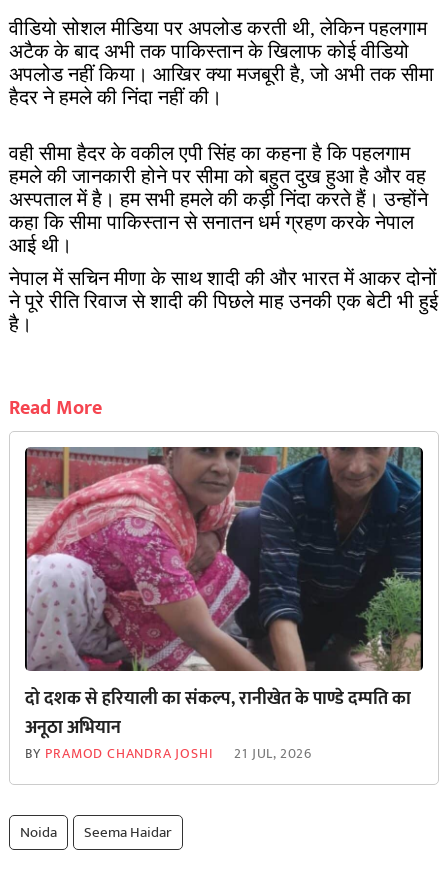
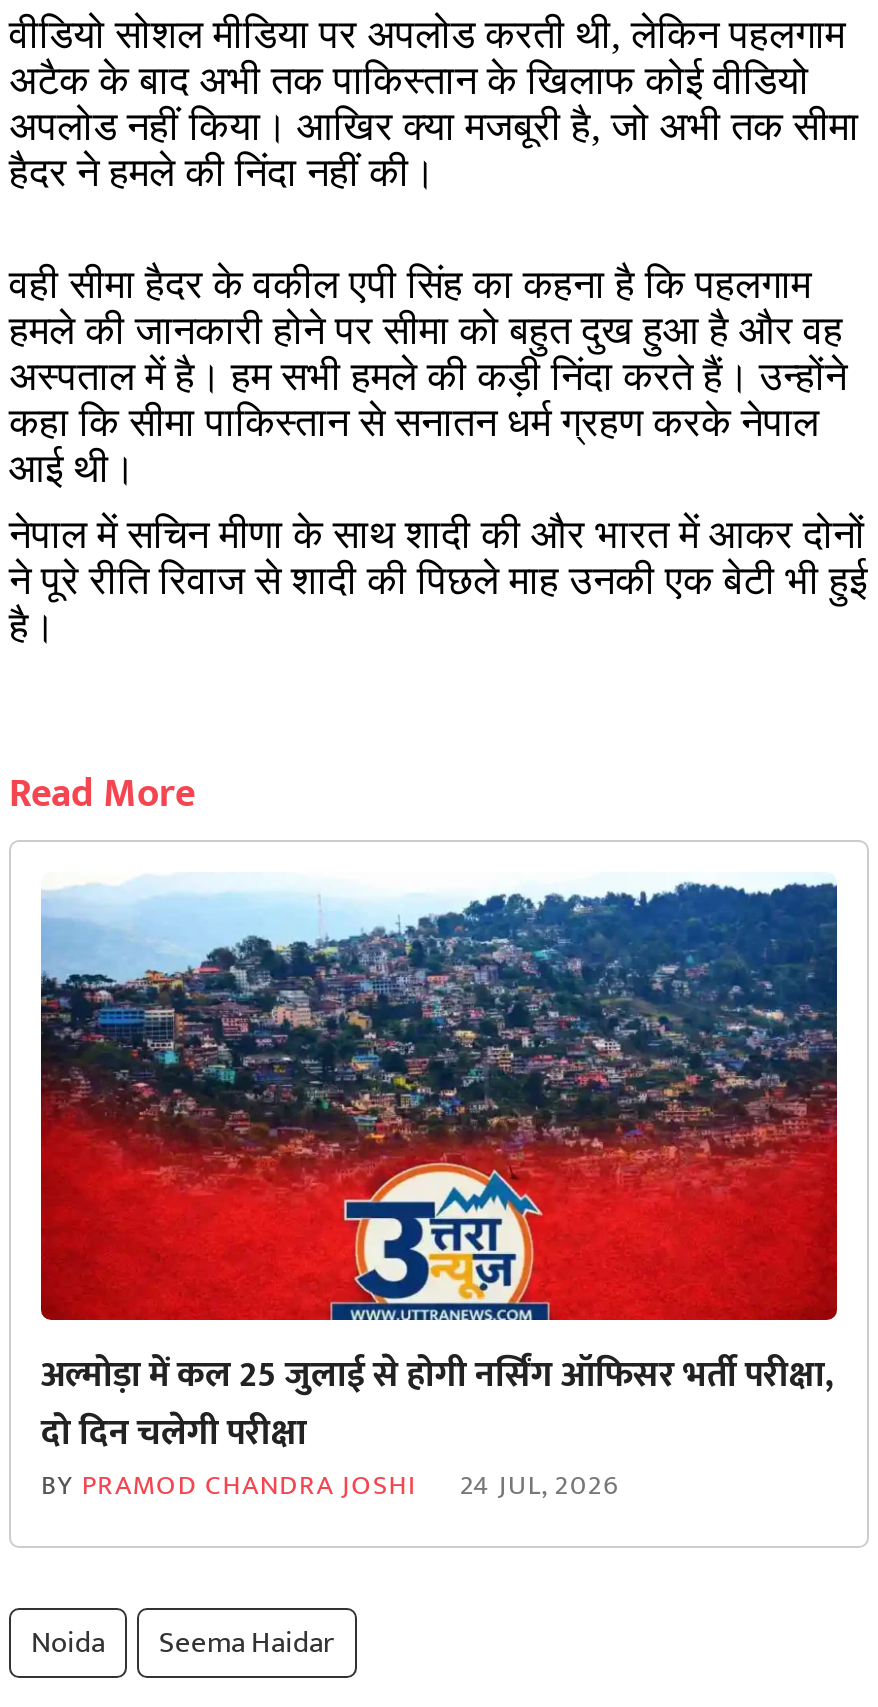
- [image]
- दो दशक से हरियाली का संकल्प, रानीखेत के पाण्डे दम्पति का
- अनूठा अभियान
+ [image]
+ अल्मोड़ा में कल 25 जुलाई से होगी नर्सिंग ऑफिसर भर्ती परीक्षा,
+ दो दिन चलेगी परीक्षा

- BY PRAMOD CHANDRA JOSHI 21 JUL, 2026
+ BY PRAMOD CHANDRA JOSHI 24 JUL, 2026
